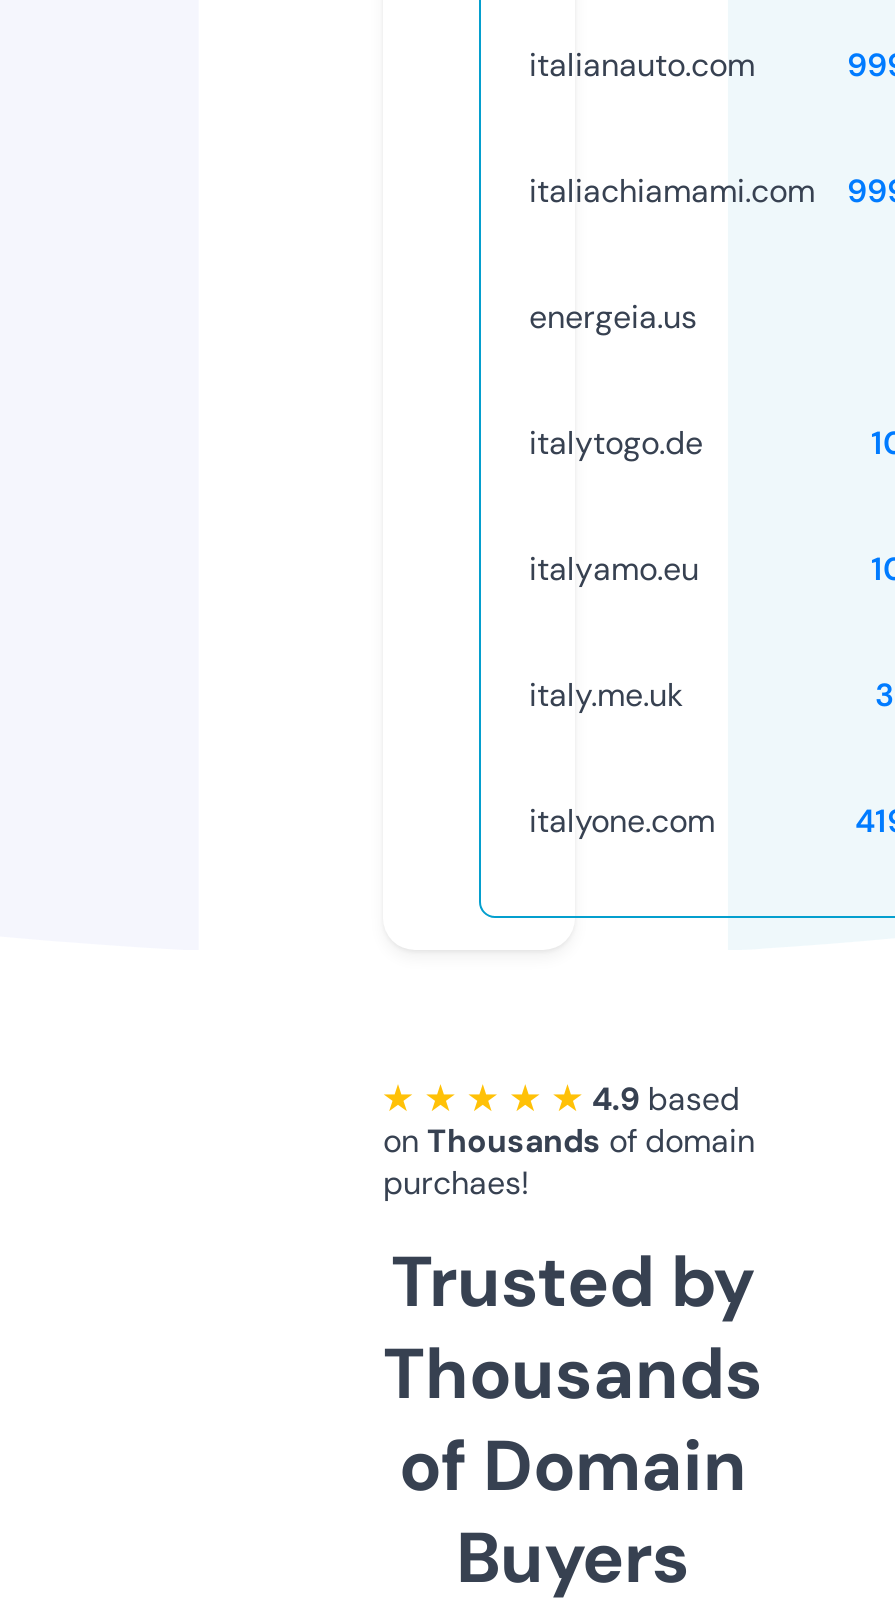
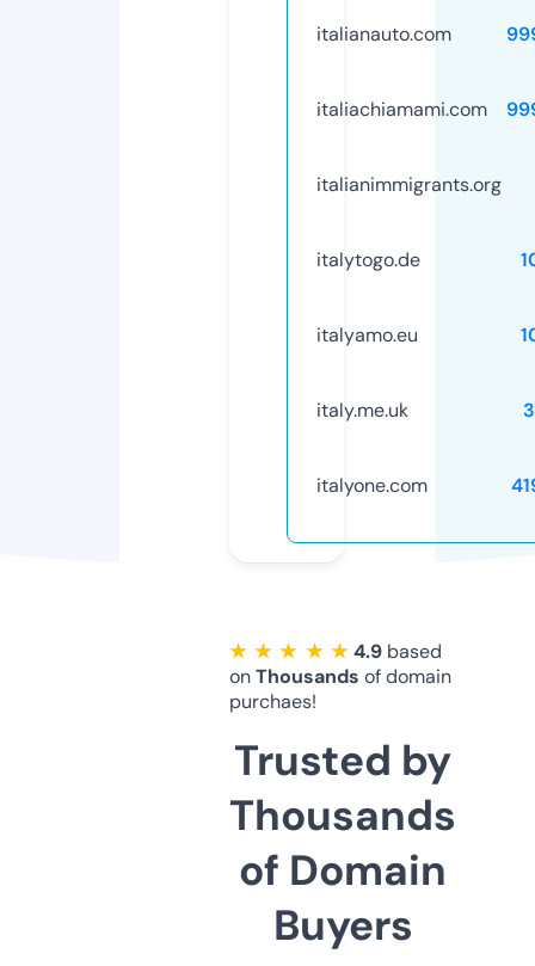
- energeia.us
+ italianimmigrants.org
